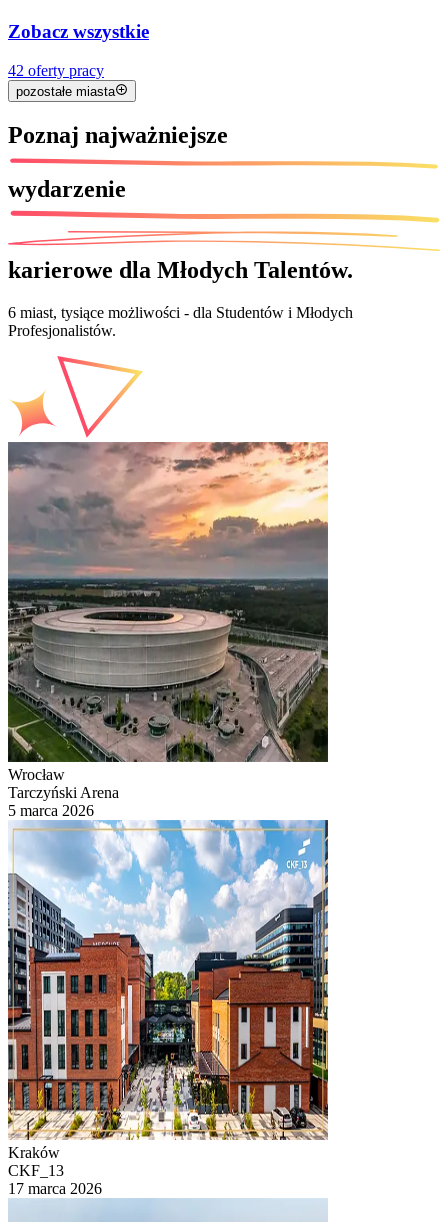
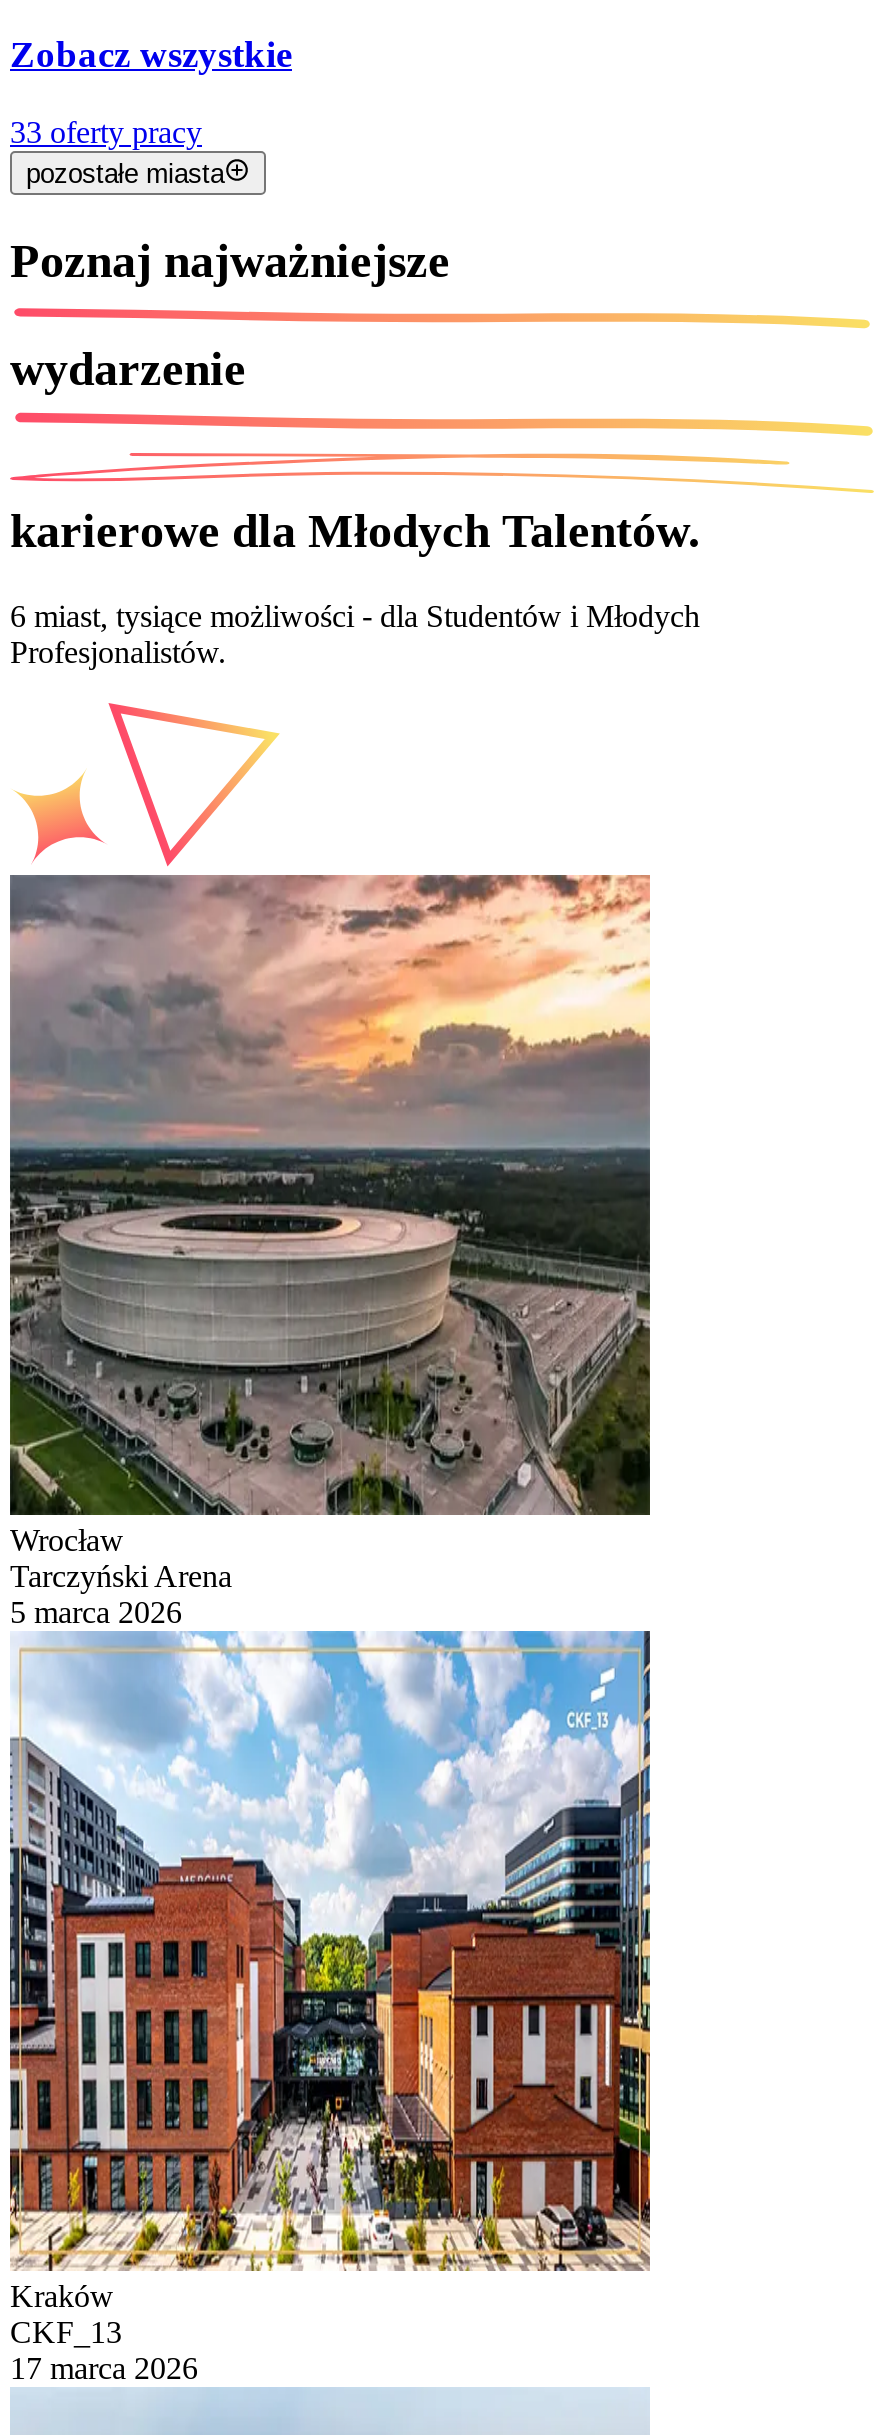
- 42 oferty pracy
+ 33 oferty pracy
